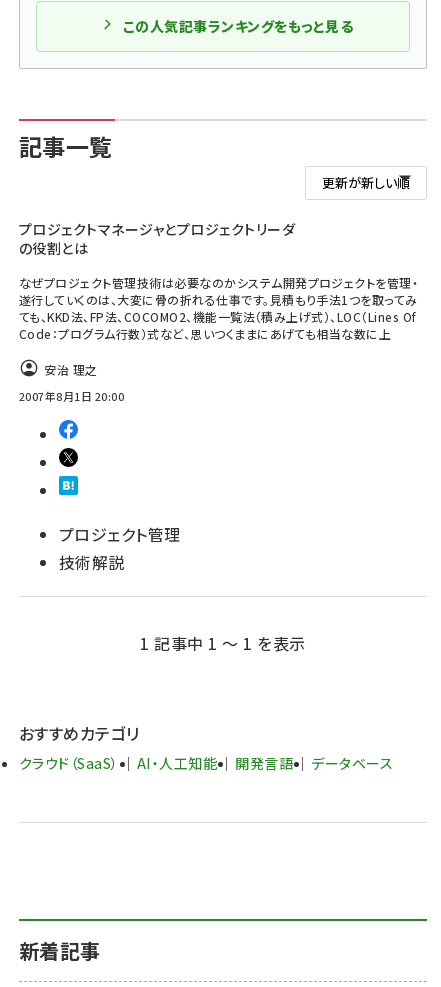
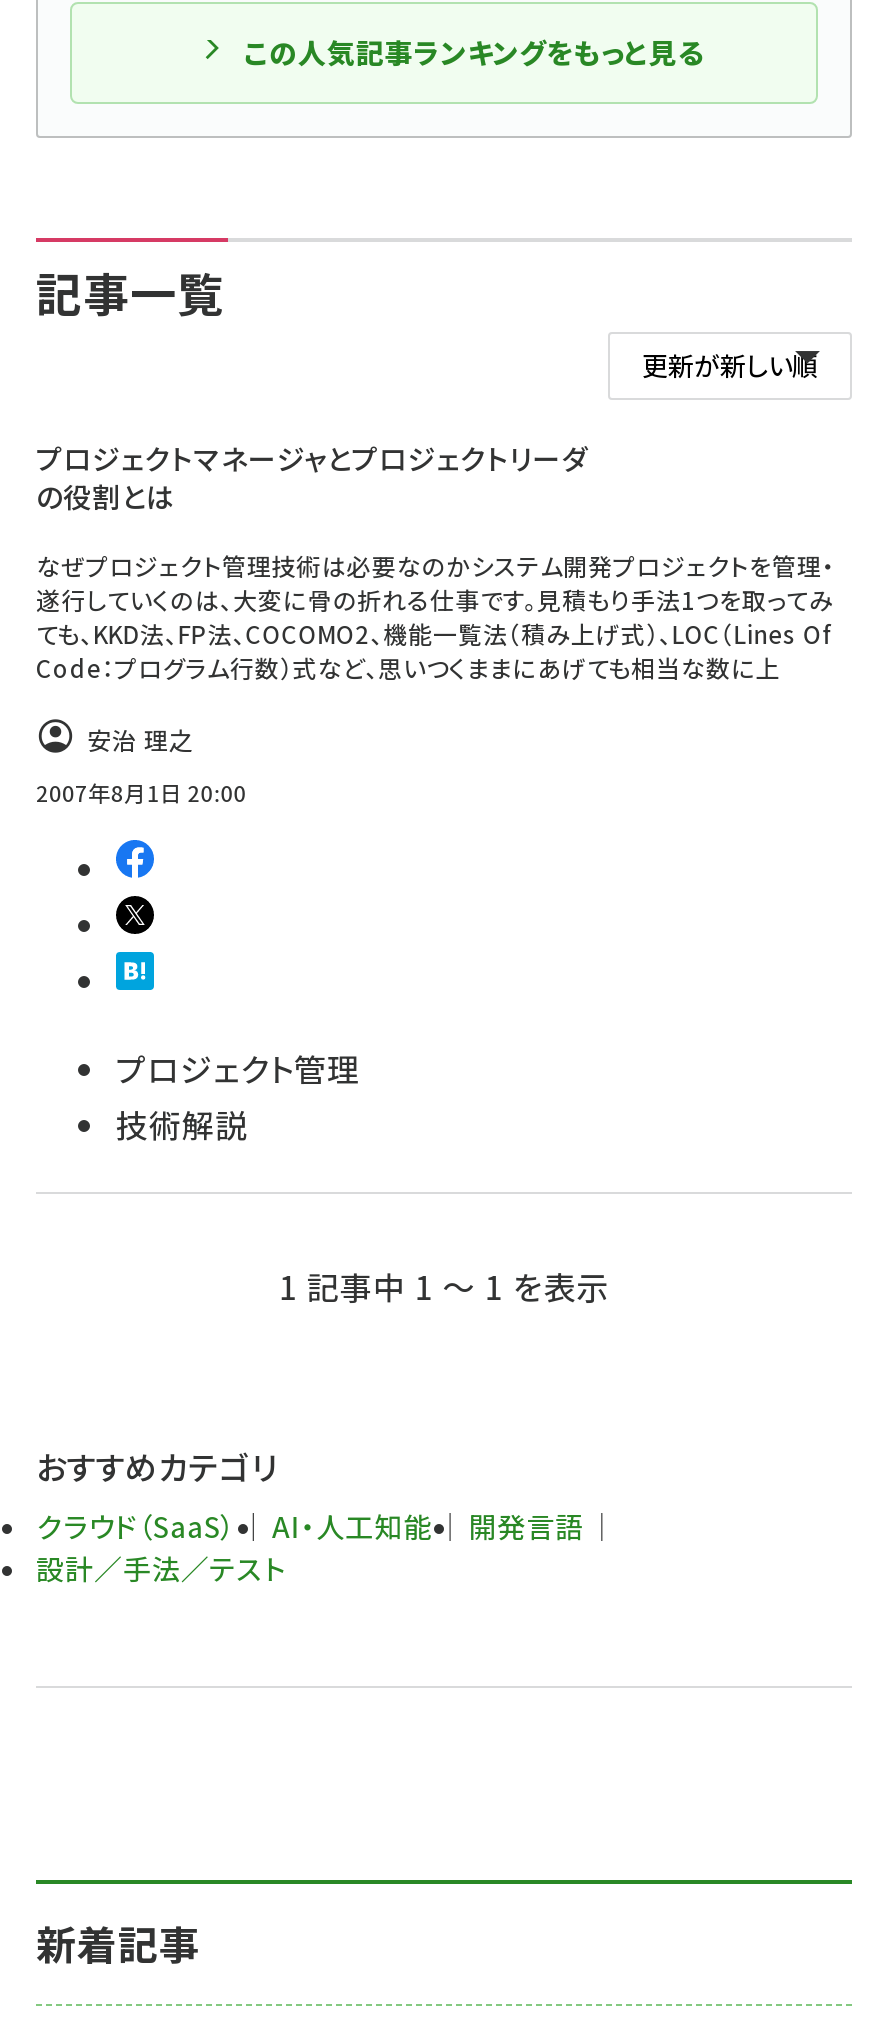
- データベース
+ 設計／手法／テスト
